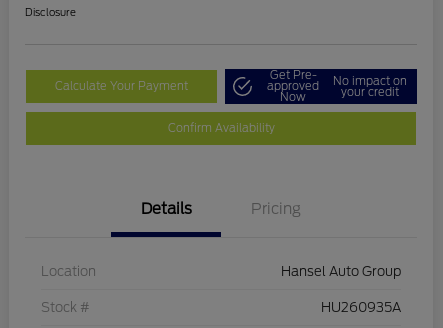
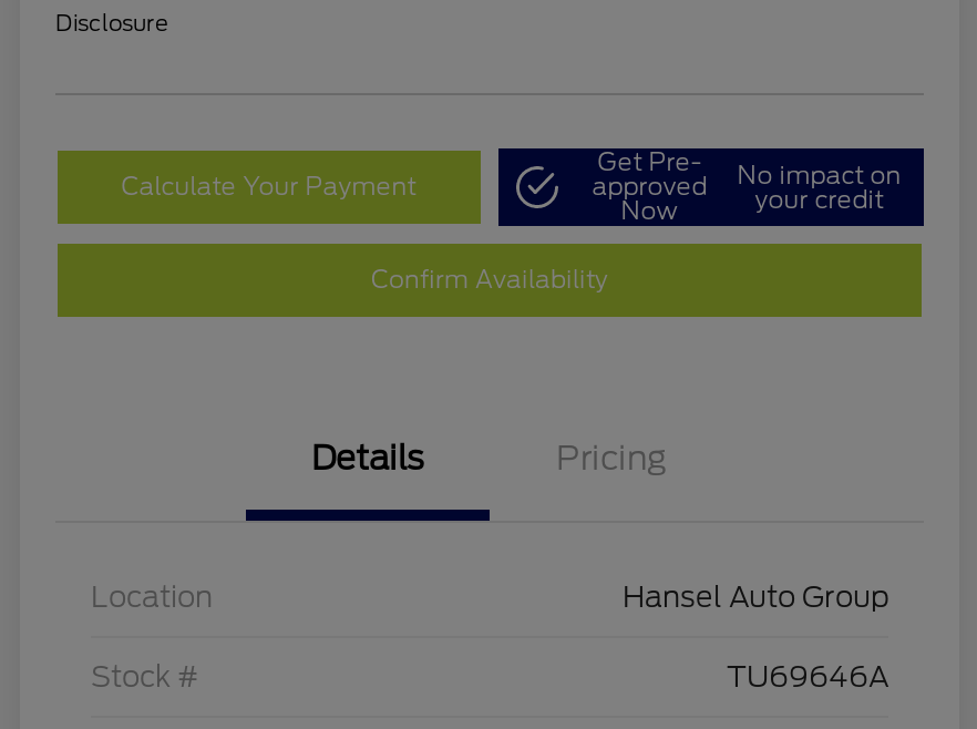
- HU260935A
+ TU69646A
